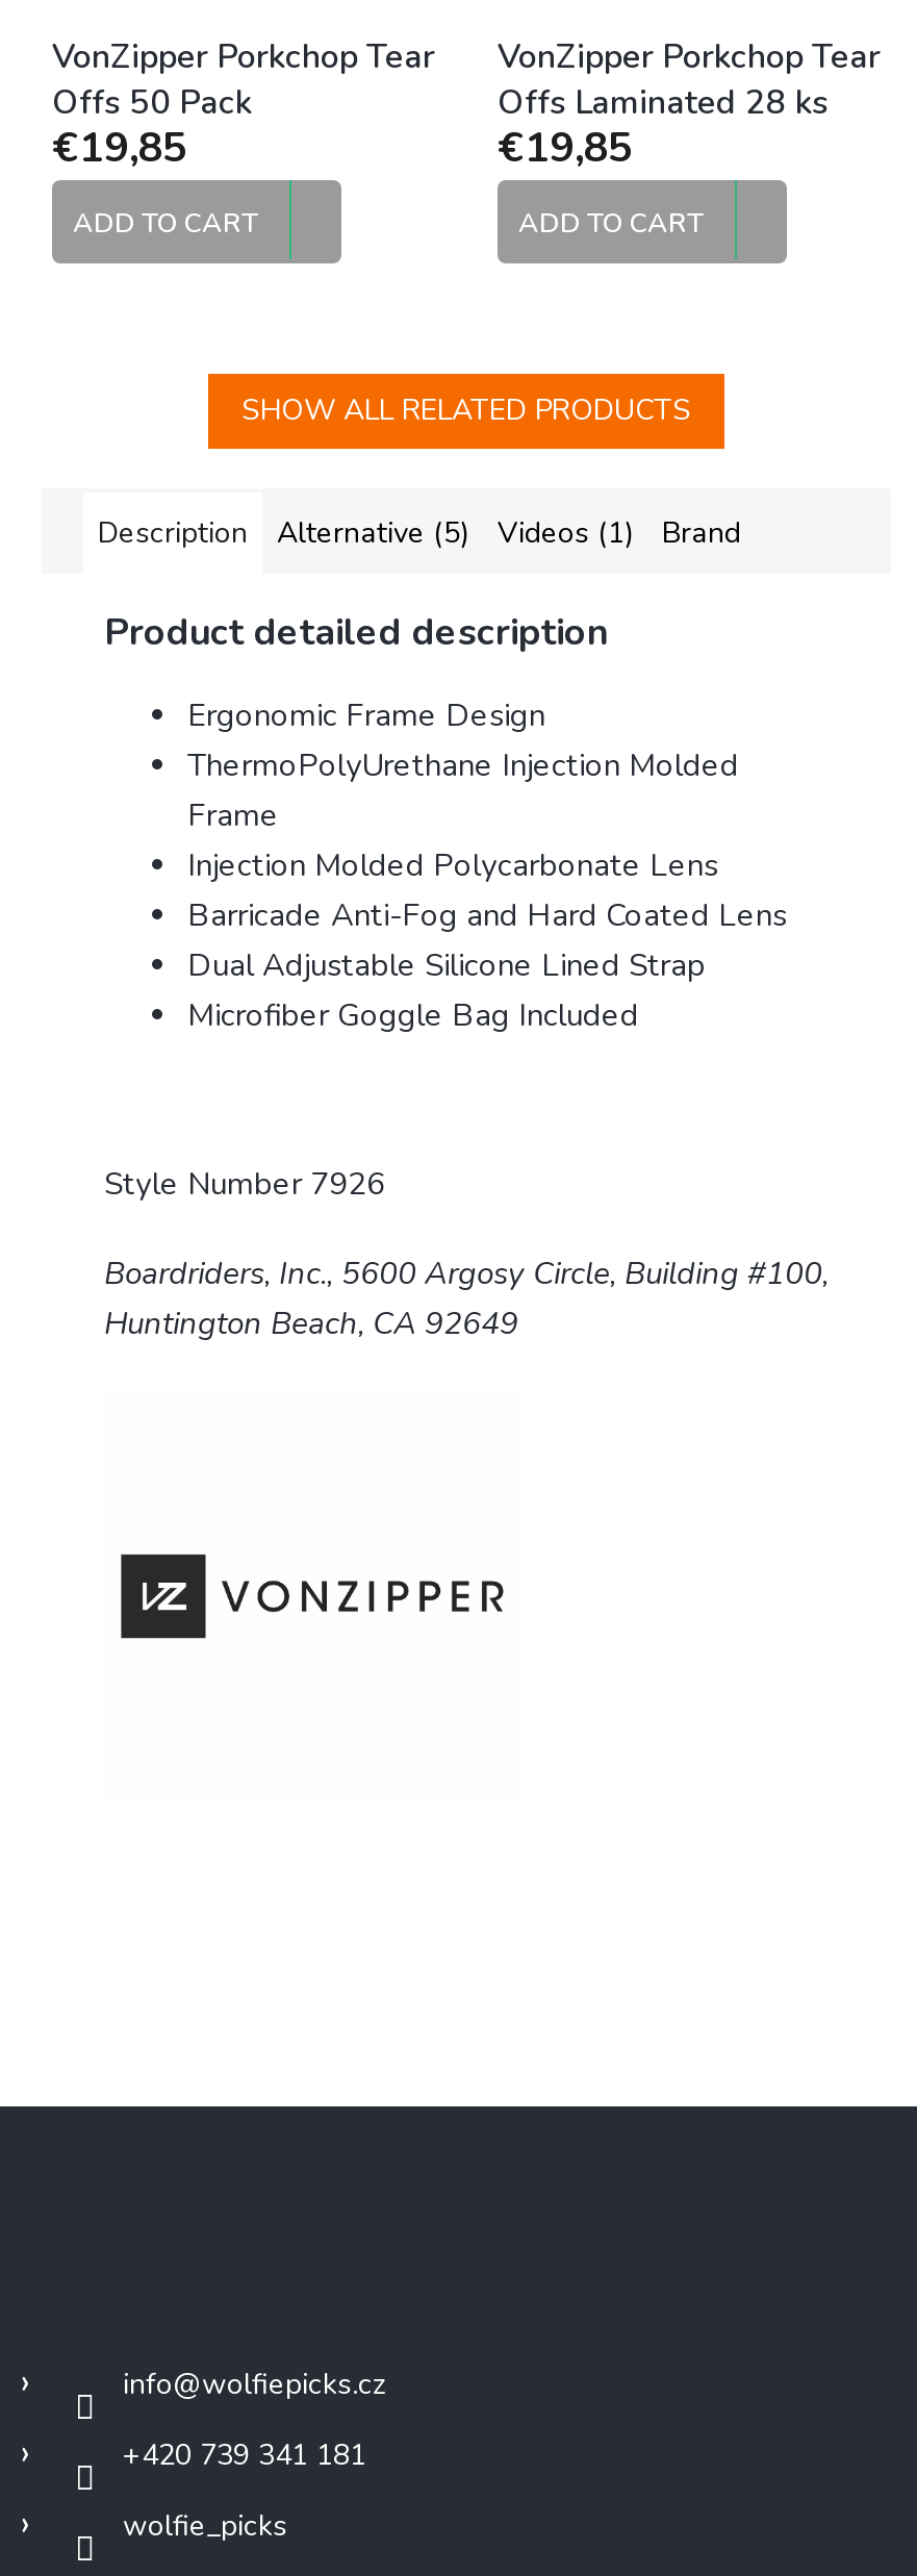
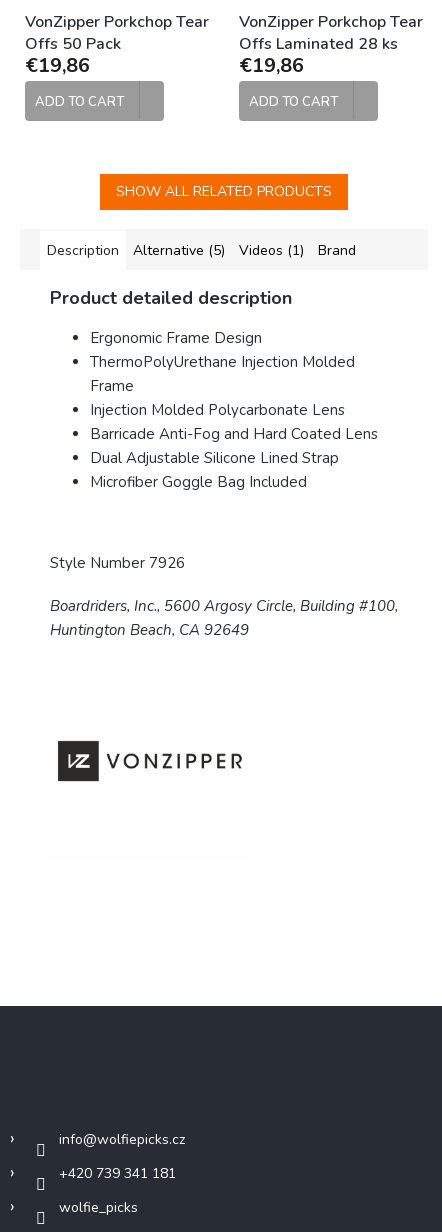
- €19,85
+ €19,86

- €19,85
+ €19,86
